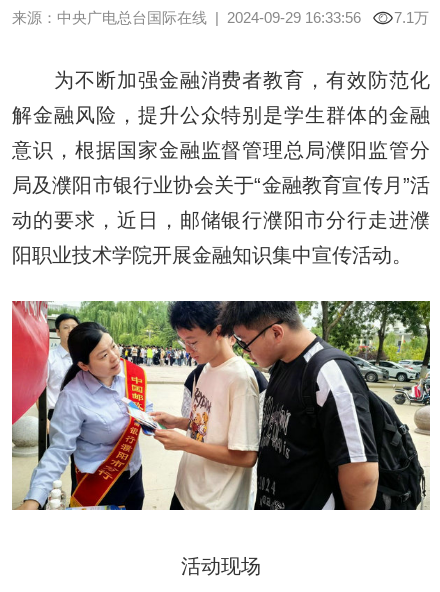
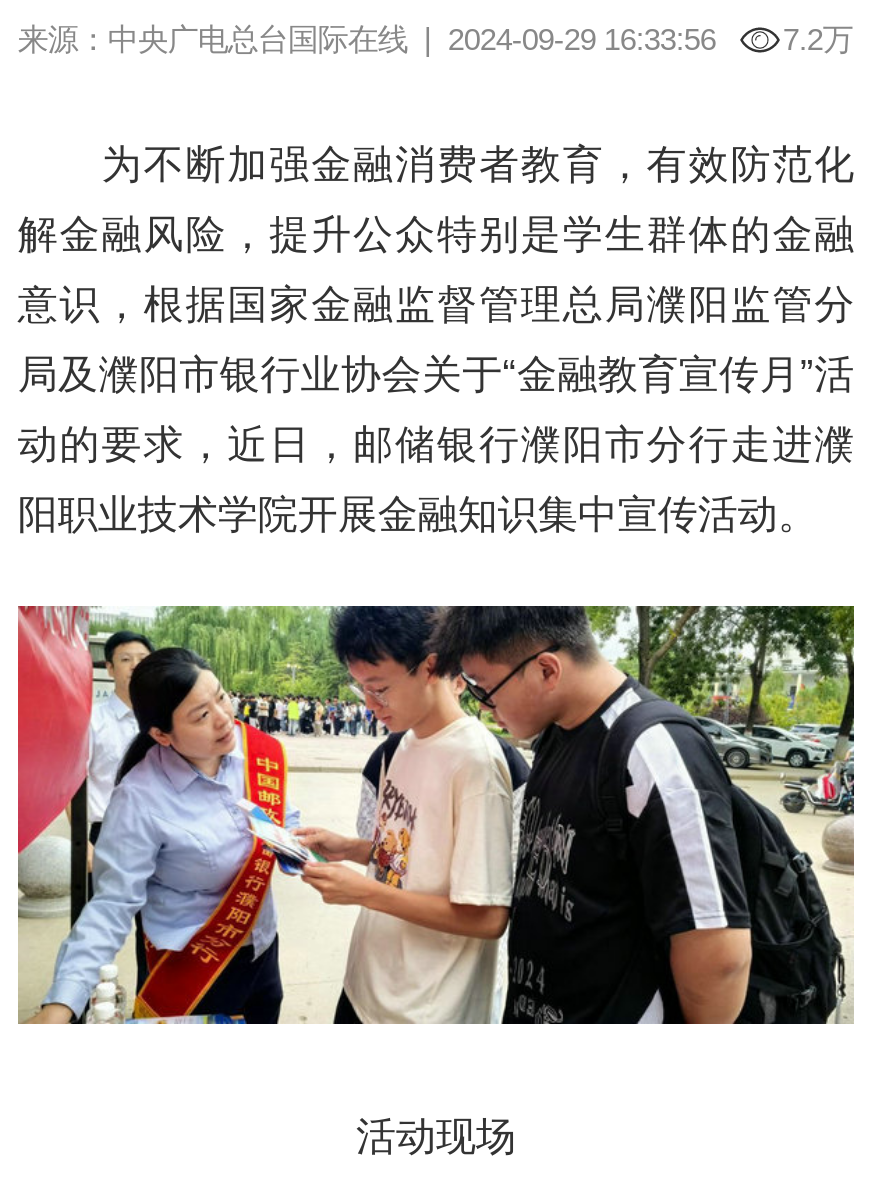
- 7.1万
+ 7.2万
